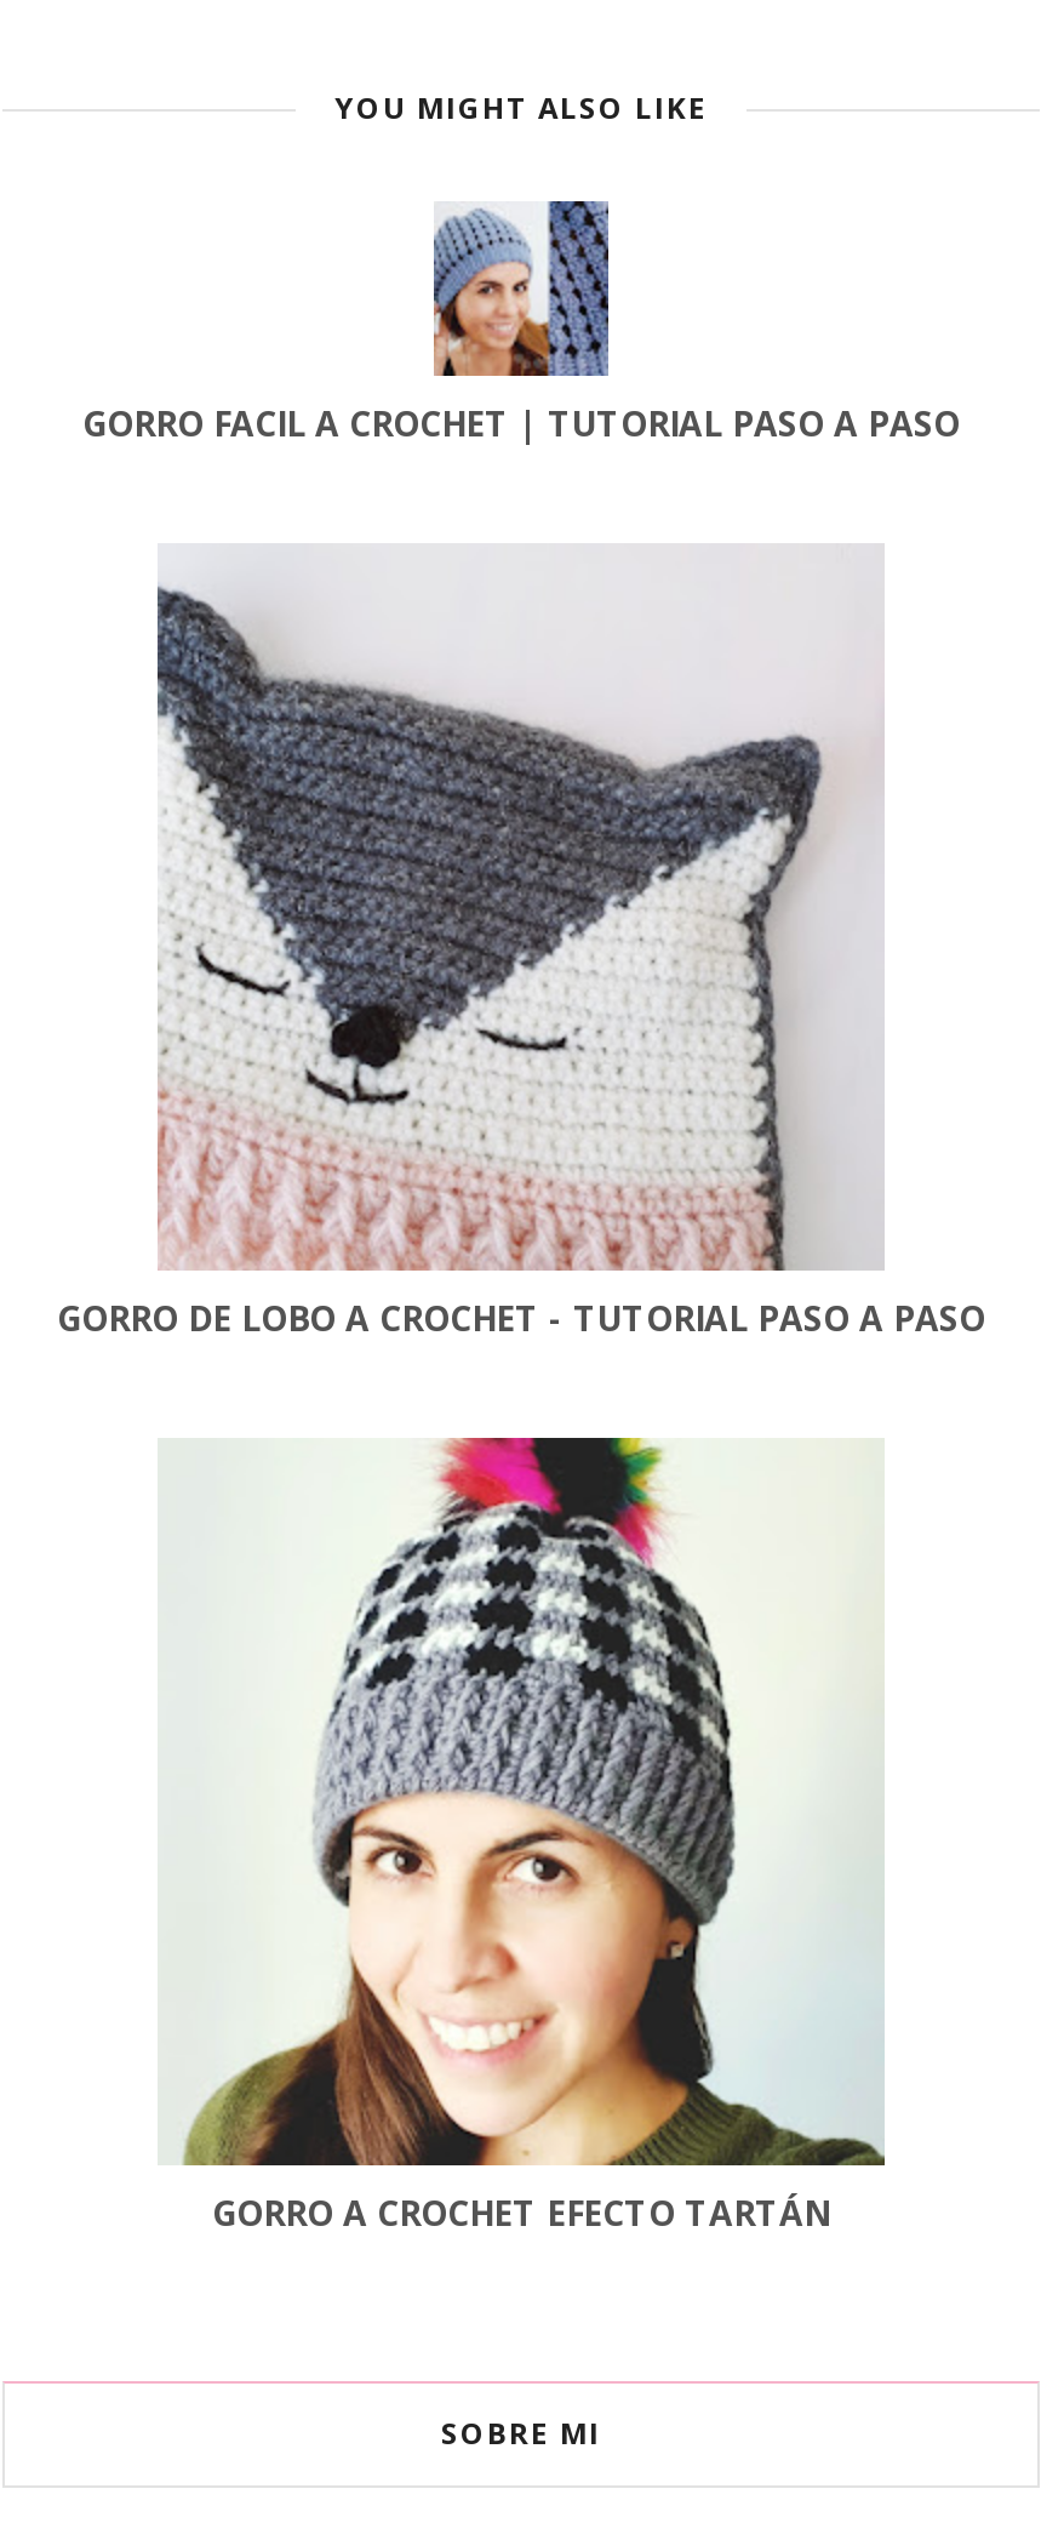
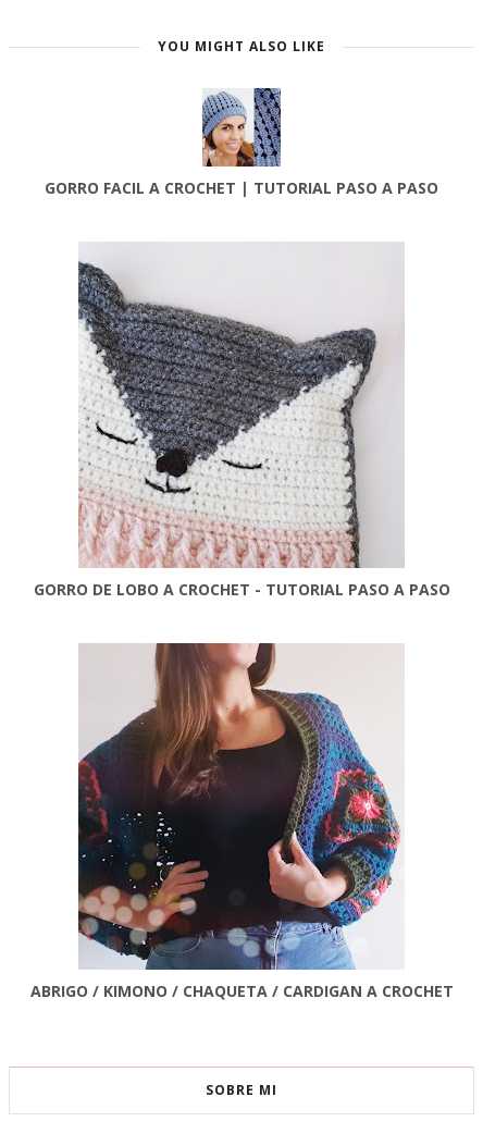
- [image]
- GORRO A CROCHET EFECTO TARTÁN
+ [image]
+ ABRIGO / KIMONO / CHAQUETA / CARDIGAN A CROCHET
